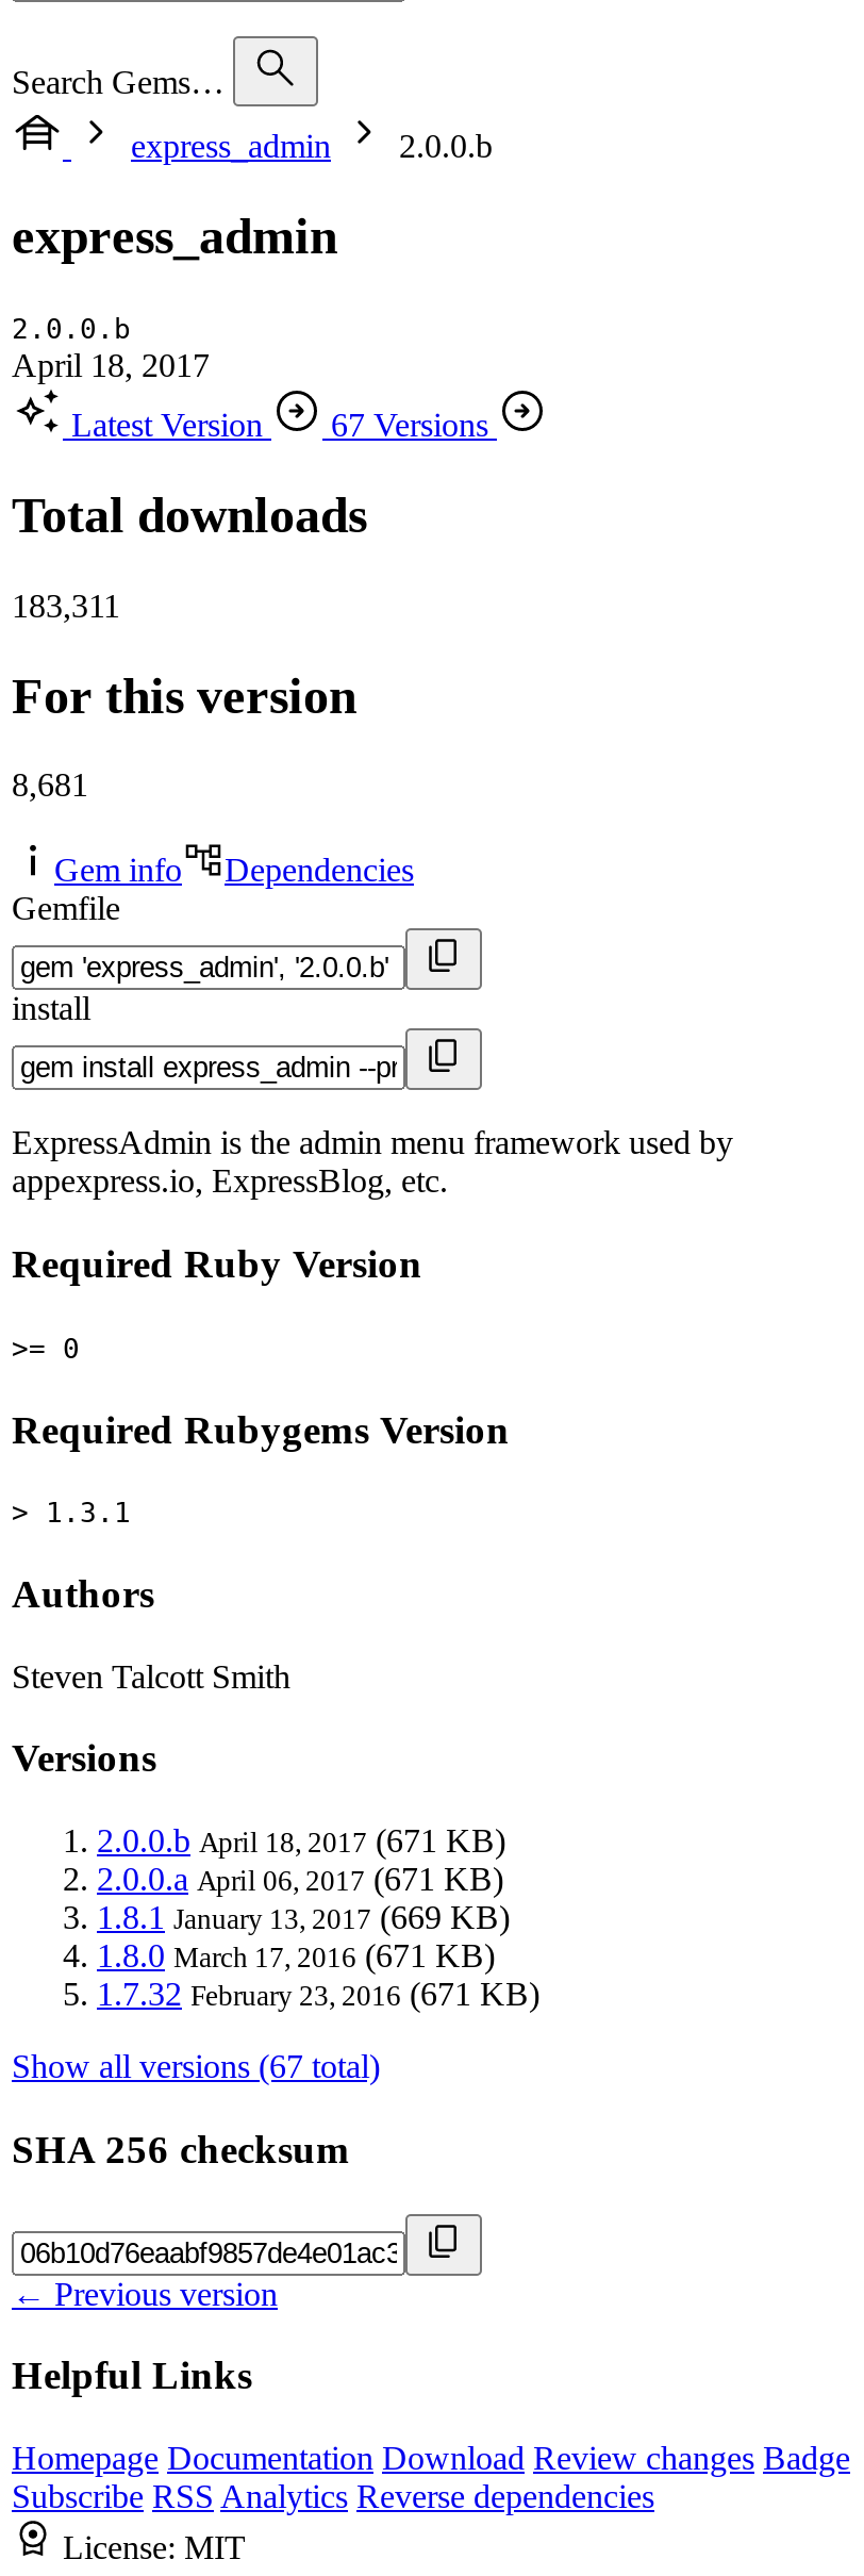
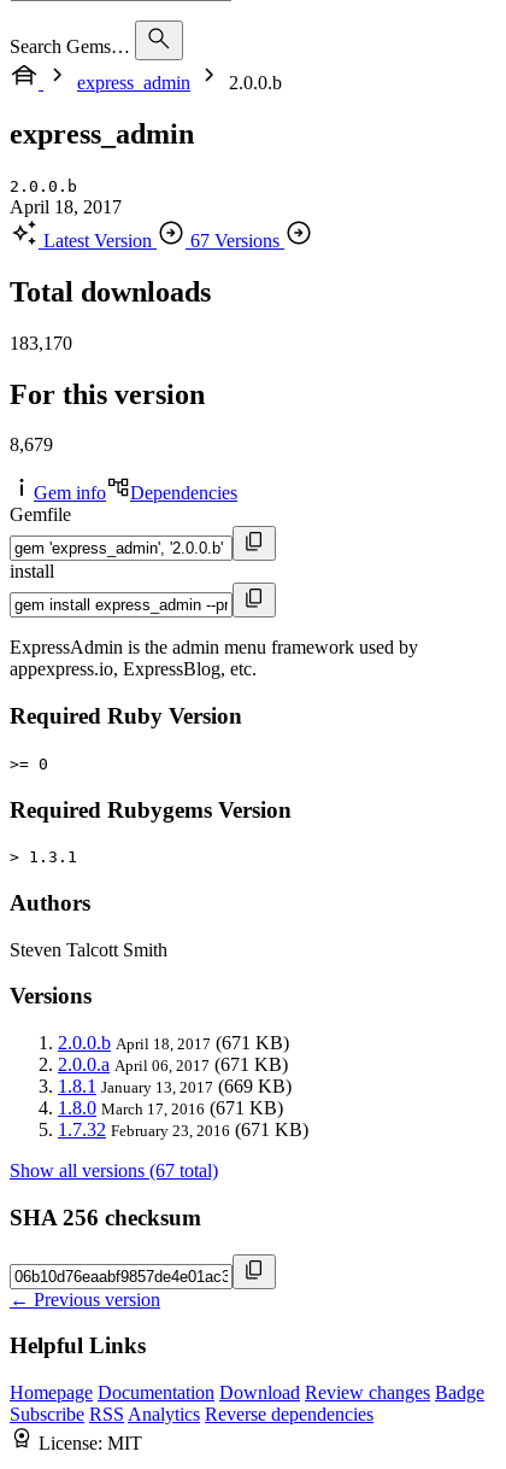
- 183,311
+ 183,170

- 8,681
+ 8,679
